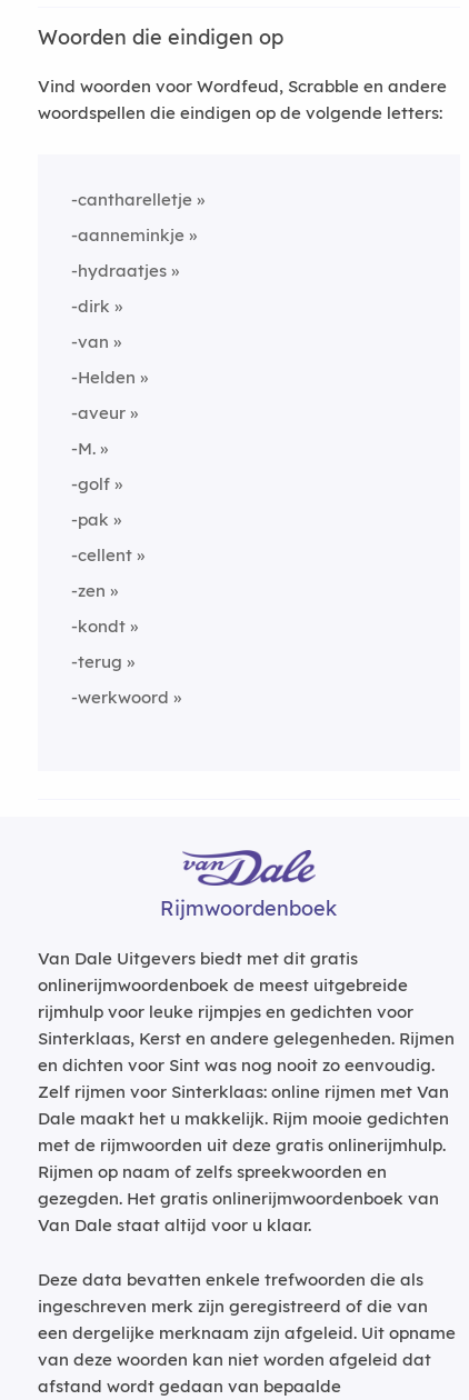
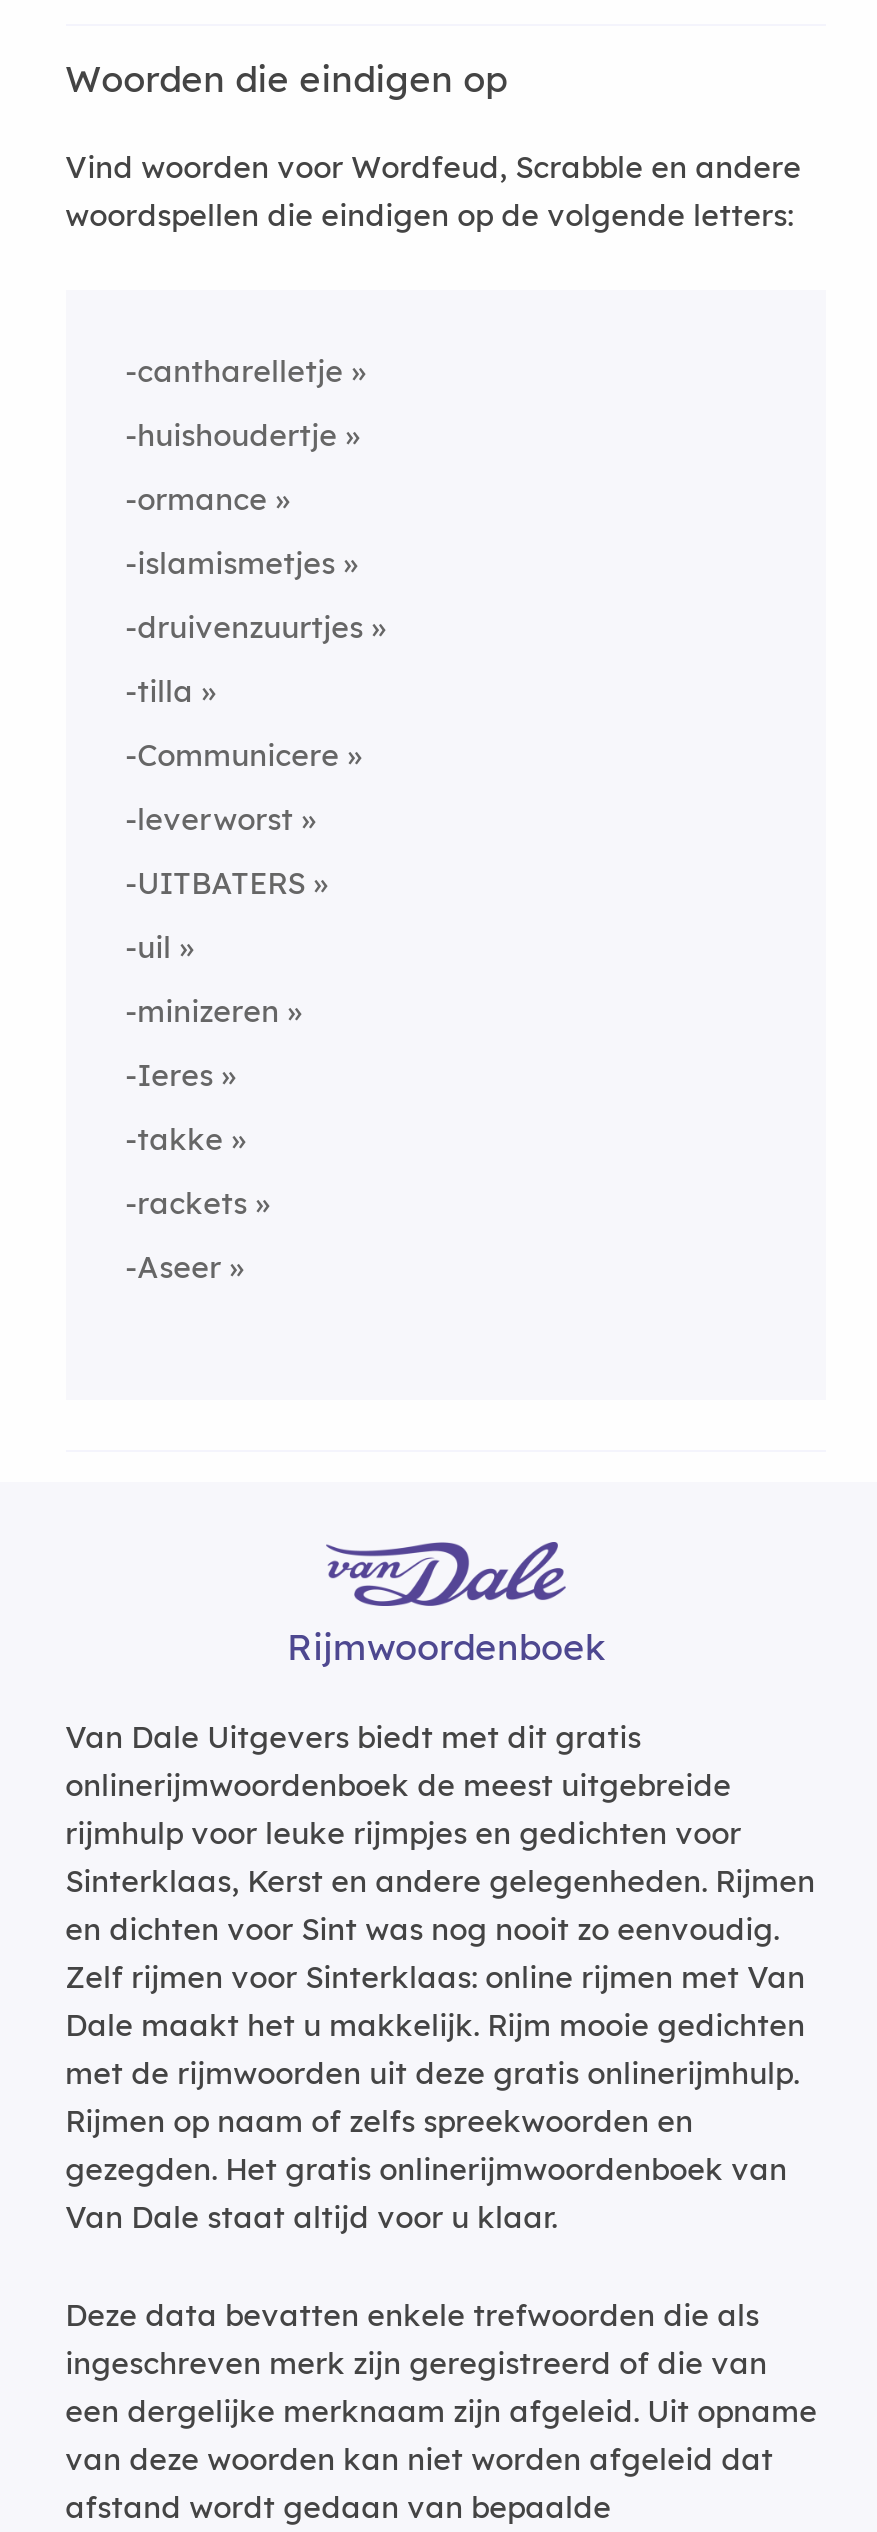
- -aanneminkje
+ -huishoudertje

- -hydraatjes
+ -ormance

- -dirk
+ -islamismetjes

- -van
+ -druivenzuurtjes

- -Helden
+ -tilla

- -aveur
+ -Communicere

- -M.
+ -leverworst

- -golf
+ -UITBATERS

- -pak
+ -uil

- -cellent
+ -minizeren

- -zen
+ -Ieres

- -kondt
+ -takke

- -terug
+ -rackets

- -werkwoord
+ -Aseer
